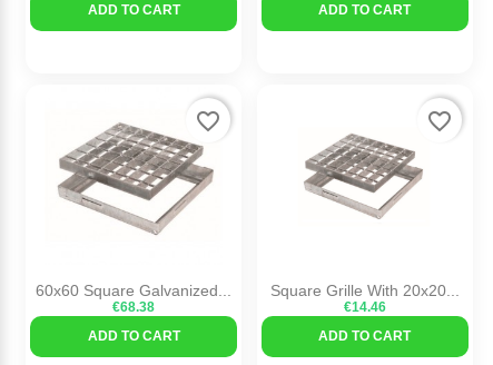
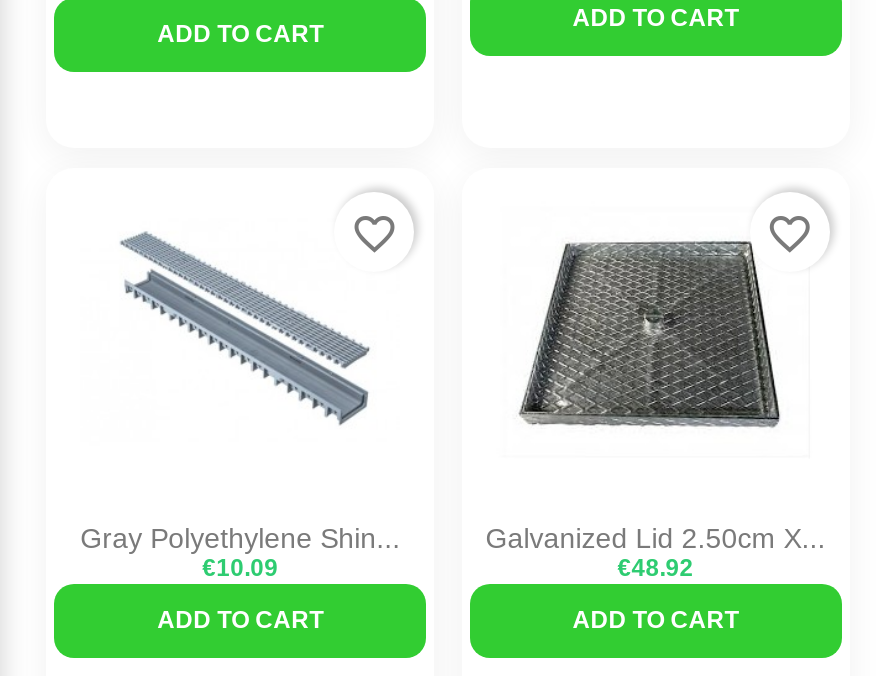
- [image]
+ [image]

- [image]
+ [image]

- 60x60 Square Galvanized...
- €68.38
+ Gray Polyethylene Shin...
+ €10.09

- Square Grille With 20x20...
- €14.46
+ Galvanized Lid 2.50cm X...
+ €48.92
